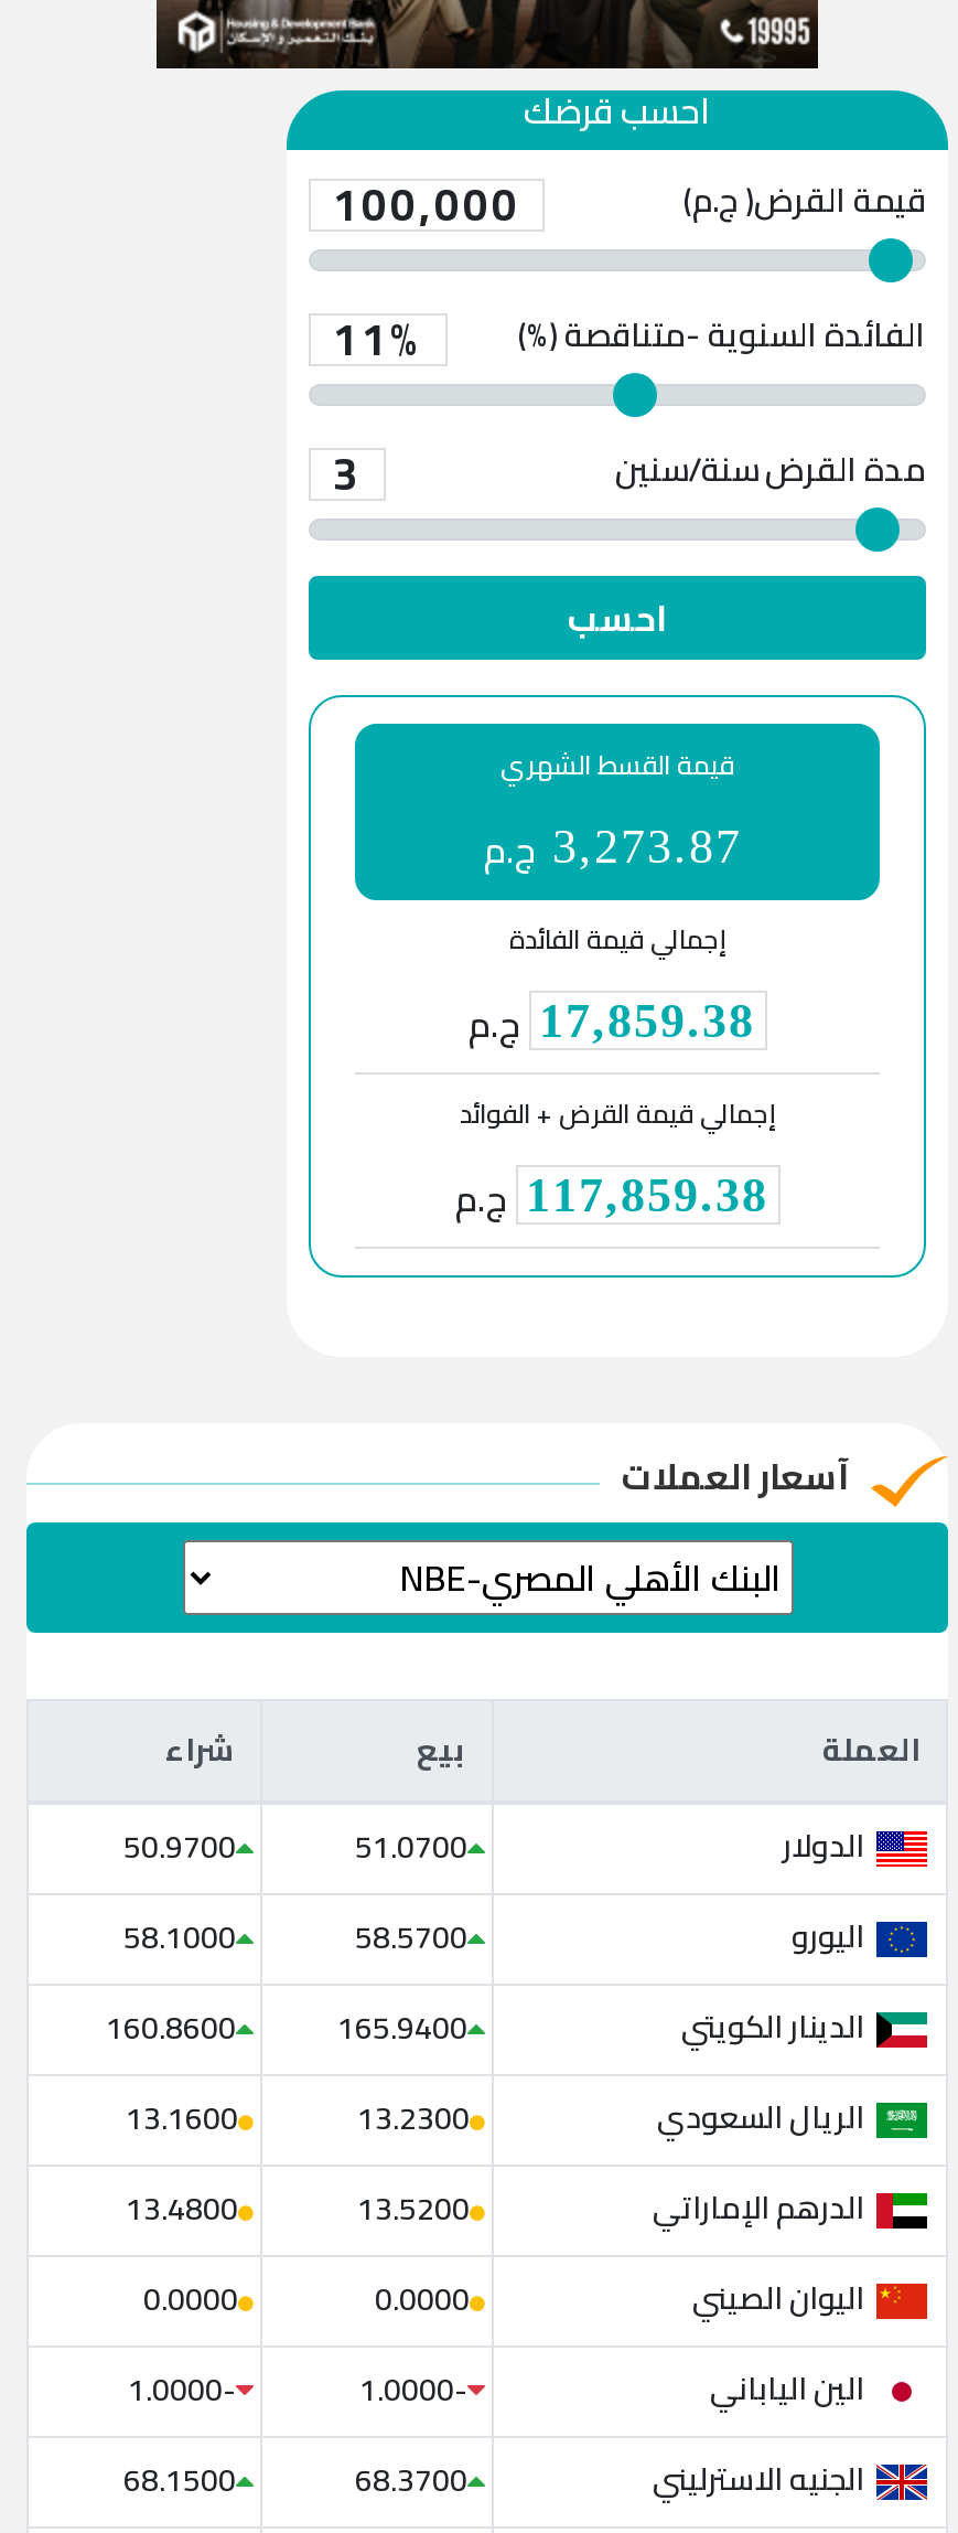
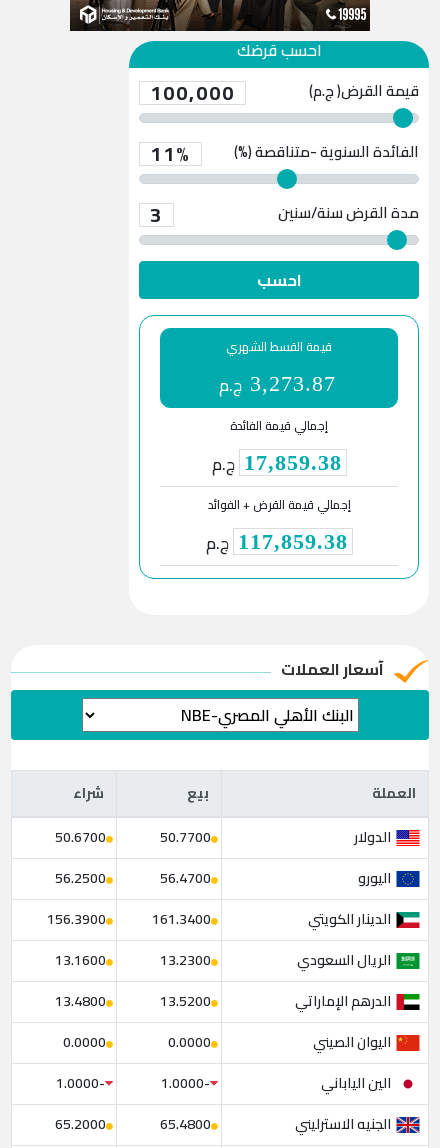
- 50.9700
+ 50.6700

- 51.0700
+ 50.7700

- 58.1000
+ 56.2500

- 58.5700
+ 56.4700

- 160.8600
+ 156.3900

- 165.9400
+ 161.3400

- 68.1500
+ 65.2000

- 68.3700
+ 65.4800
